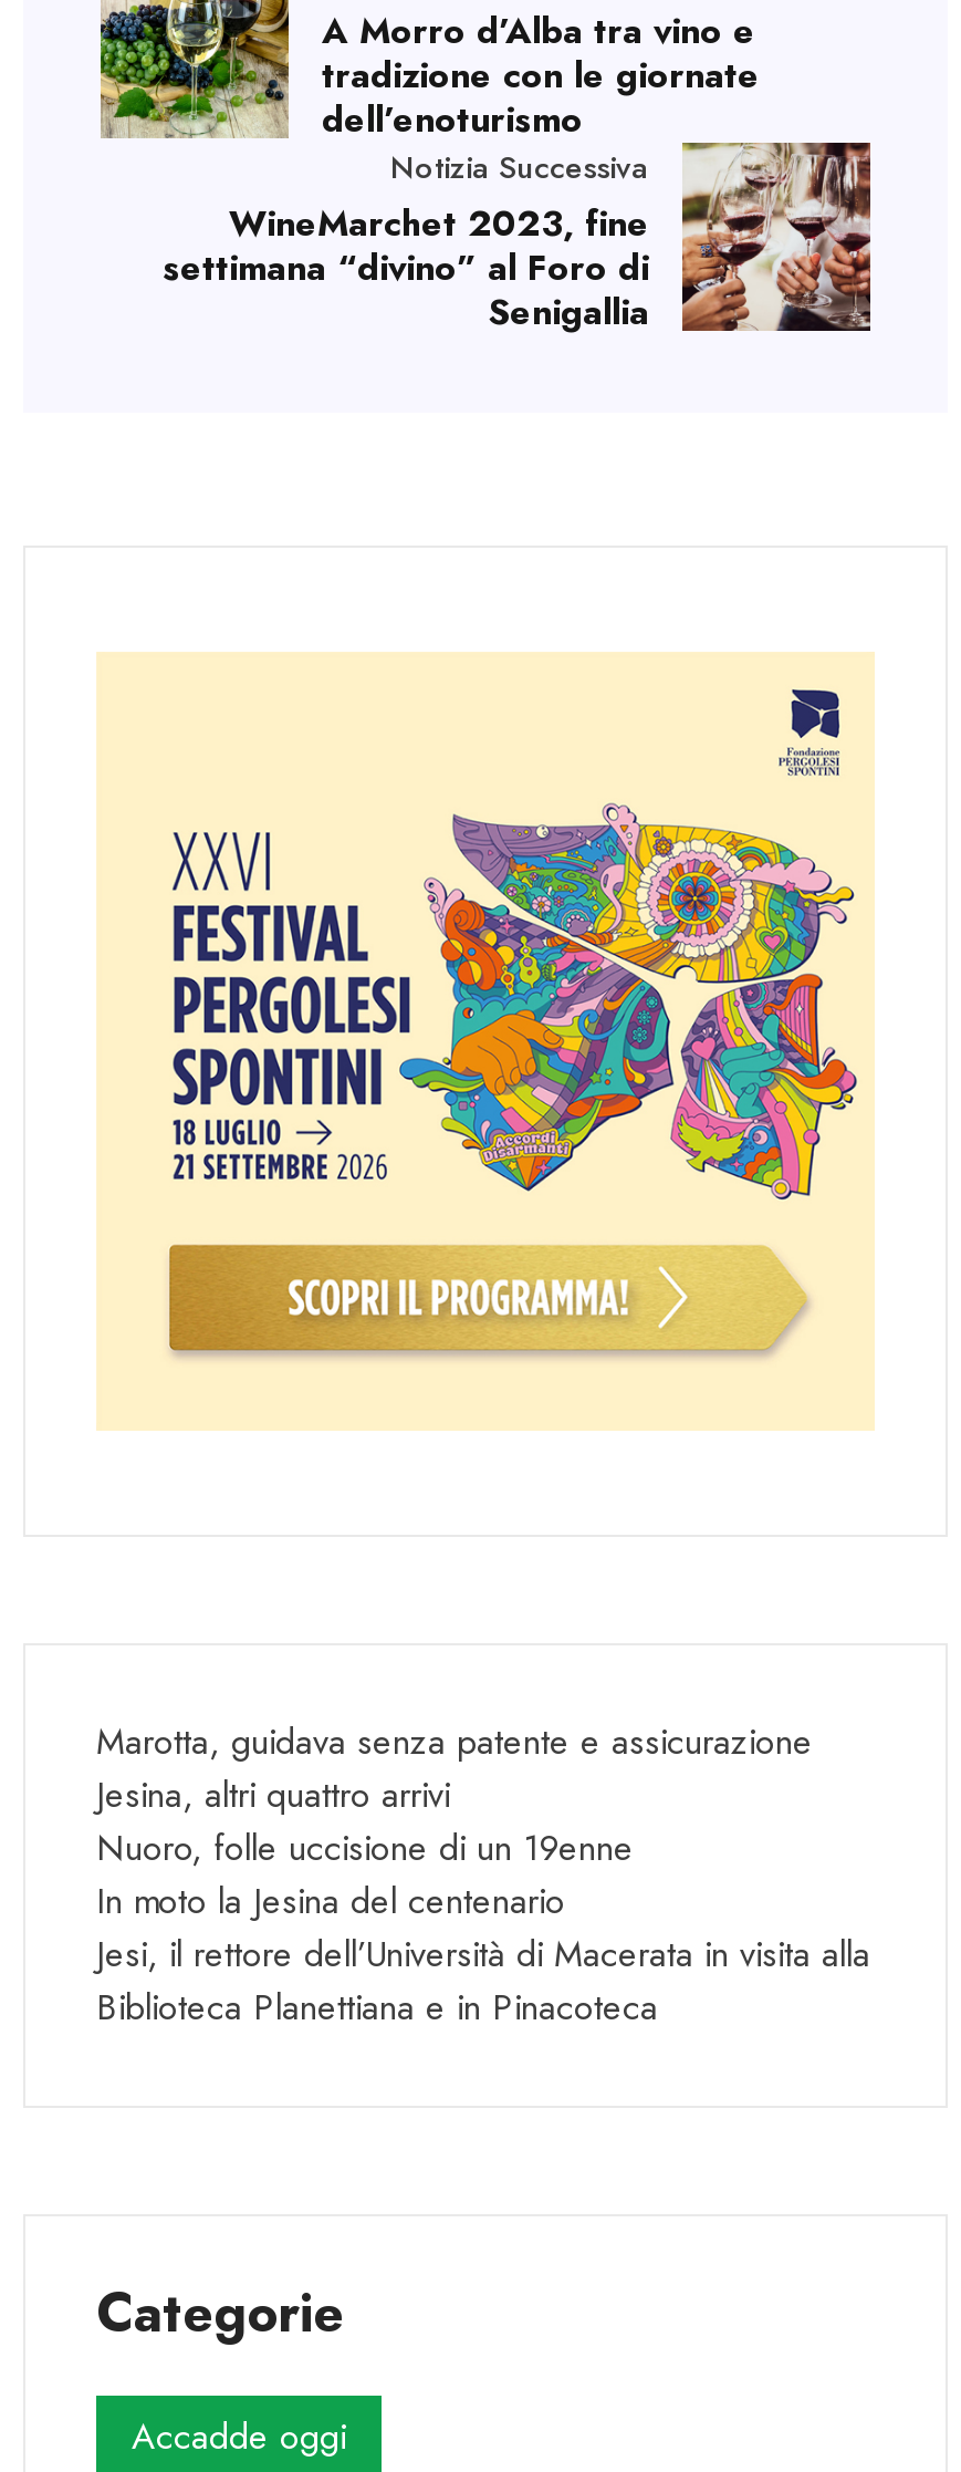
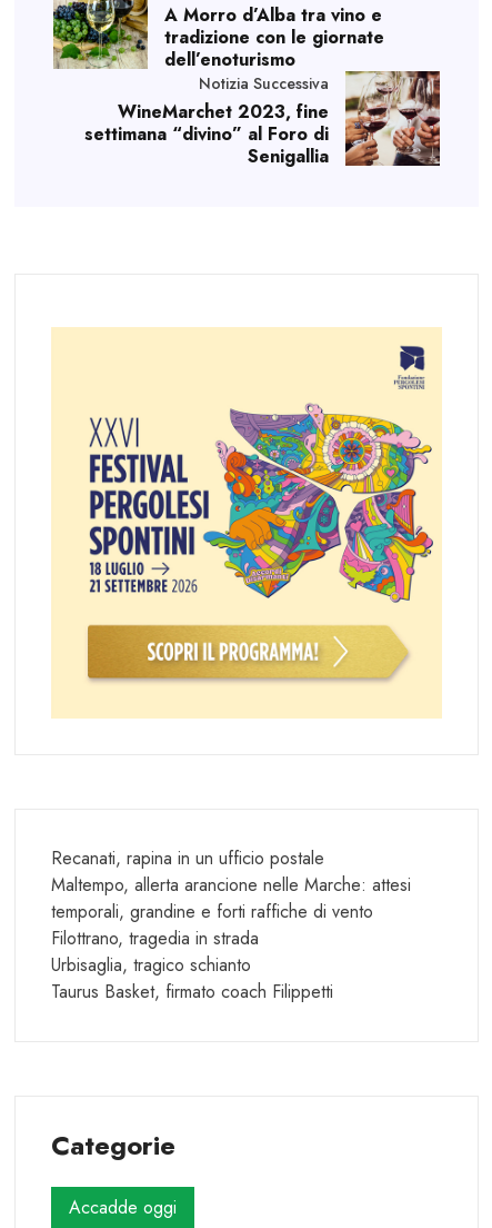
- Marotta, guidava senza patente e assicurazione
- Jesina, altri quattro arrivi
- Nuoro, folle uccisione di un 19enne
- In moto la Jesina del centenario
- Jesi, il rettore dell’Università di Macerata in visita alla
- Biblioteca Planettiana e in Pinacoteca
+ Recanati, rapina in un ufficio postale
+ Maltempo, allerta arancione nelle Marche: attesi
+ temporali, grandine e forti raffiche di vento
+ Filottrano, tragedia in strada
+ Urbisaglia, tragico schianto
+ Taurus Basket, firmato coach Filippetti
